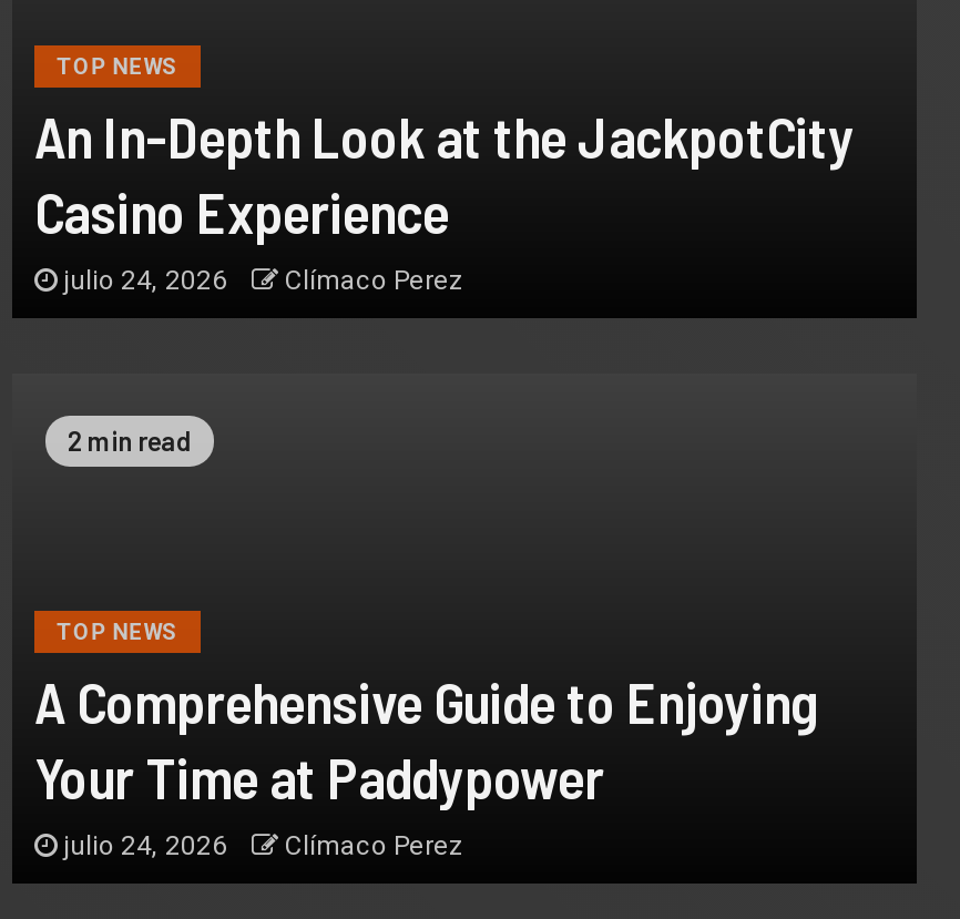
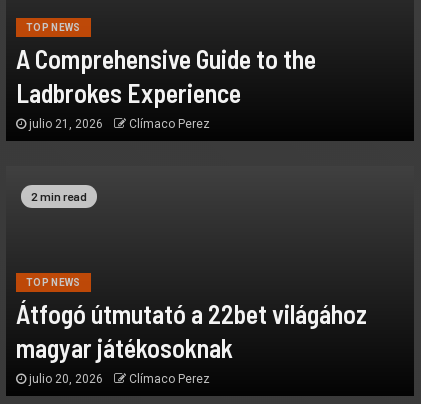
- An In-Depth Look at the JackpotCity
- Casino Experience
- julio 24, 2026
+ A Comprehensive Guide to the
+ Ladbrokes Experience
+ julio 21, 2026

- A Comprehensive Guide to Enjoying
- Your Time at Paddypower
- julio 24, 2026
+ Átfogó útmutató a 22bet világához
+ magyar játékosoknak
+ julio 20, 2026
